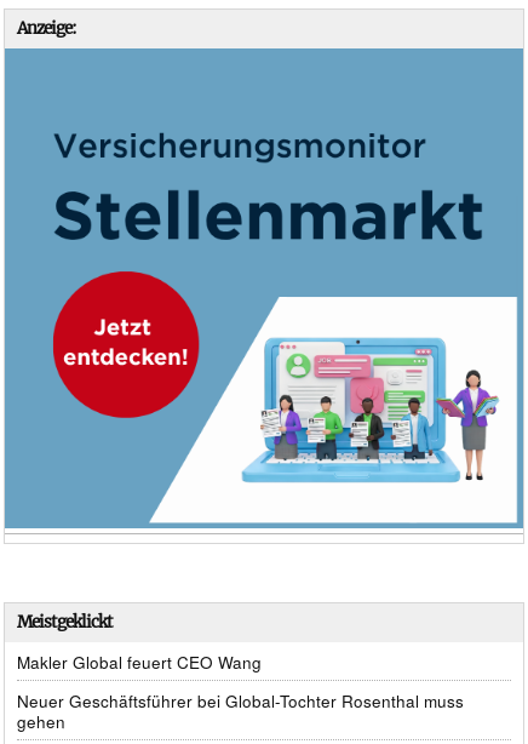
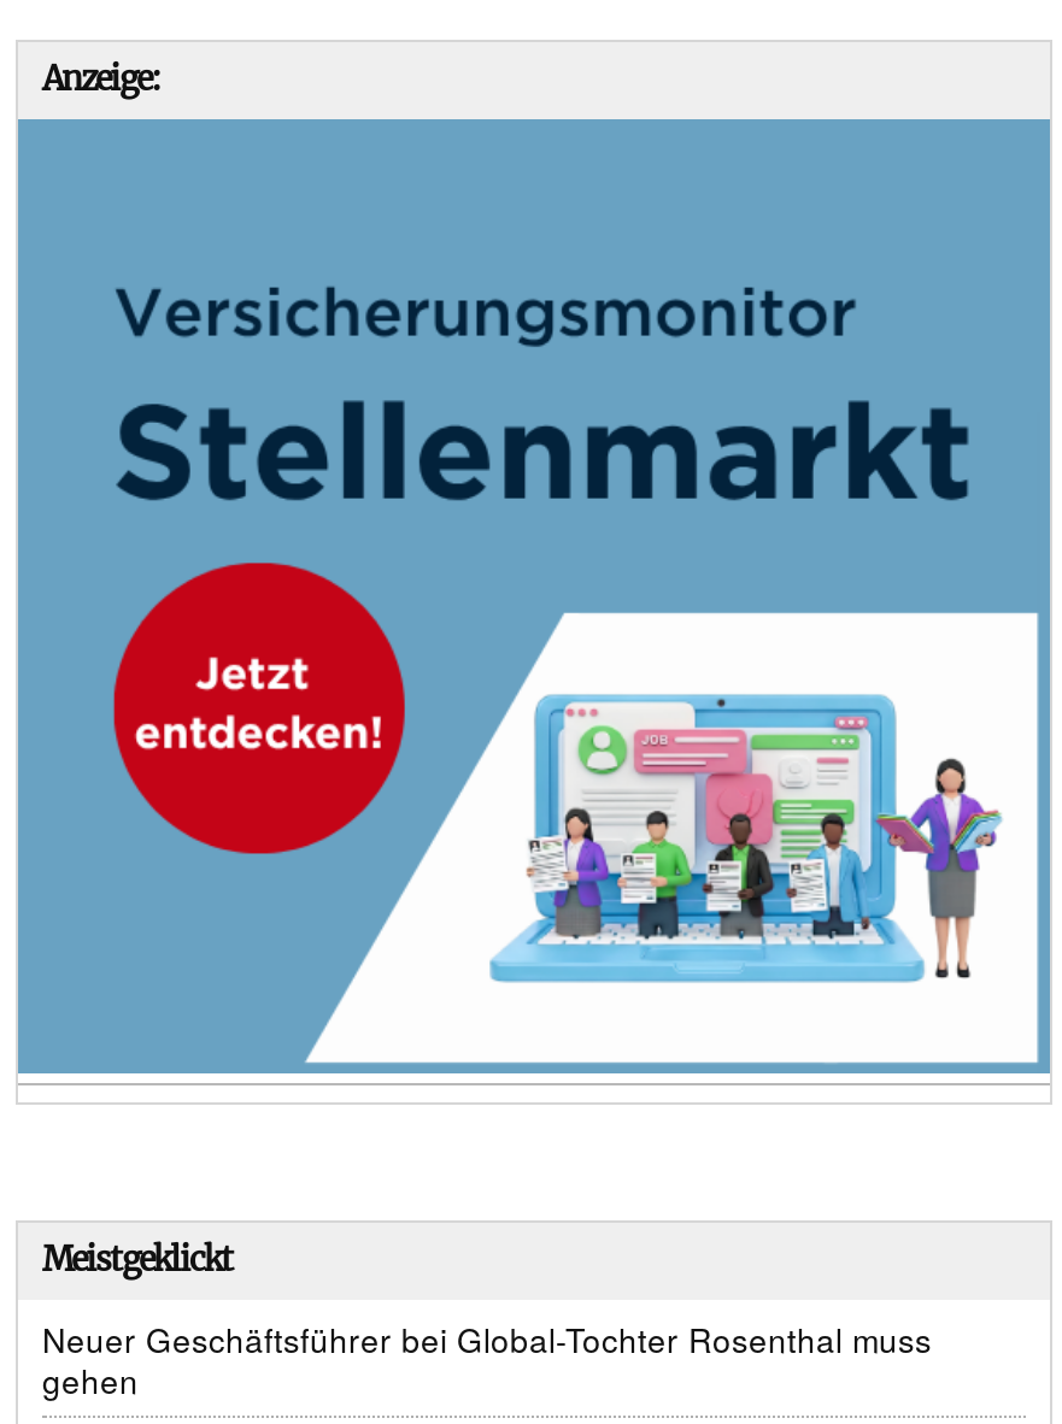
- Makler Global feuert CEO Wang
